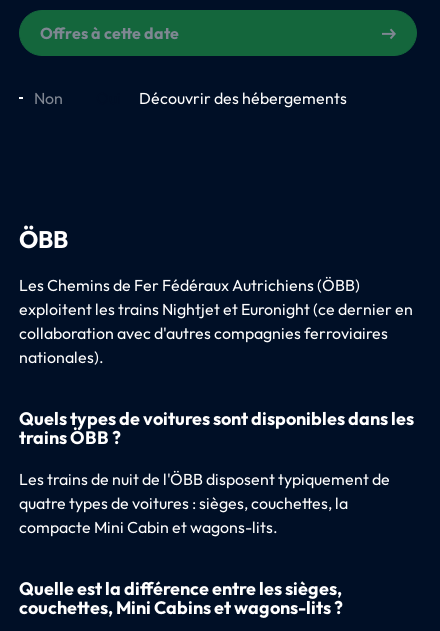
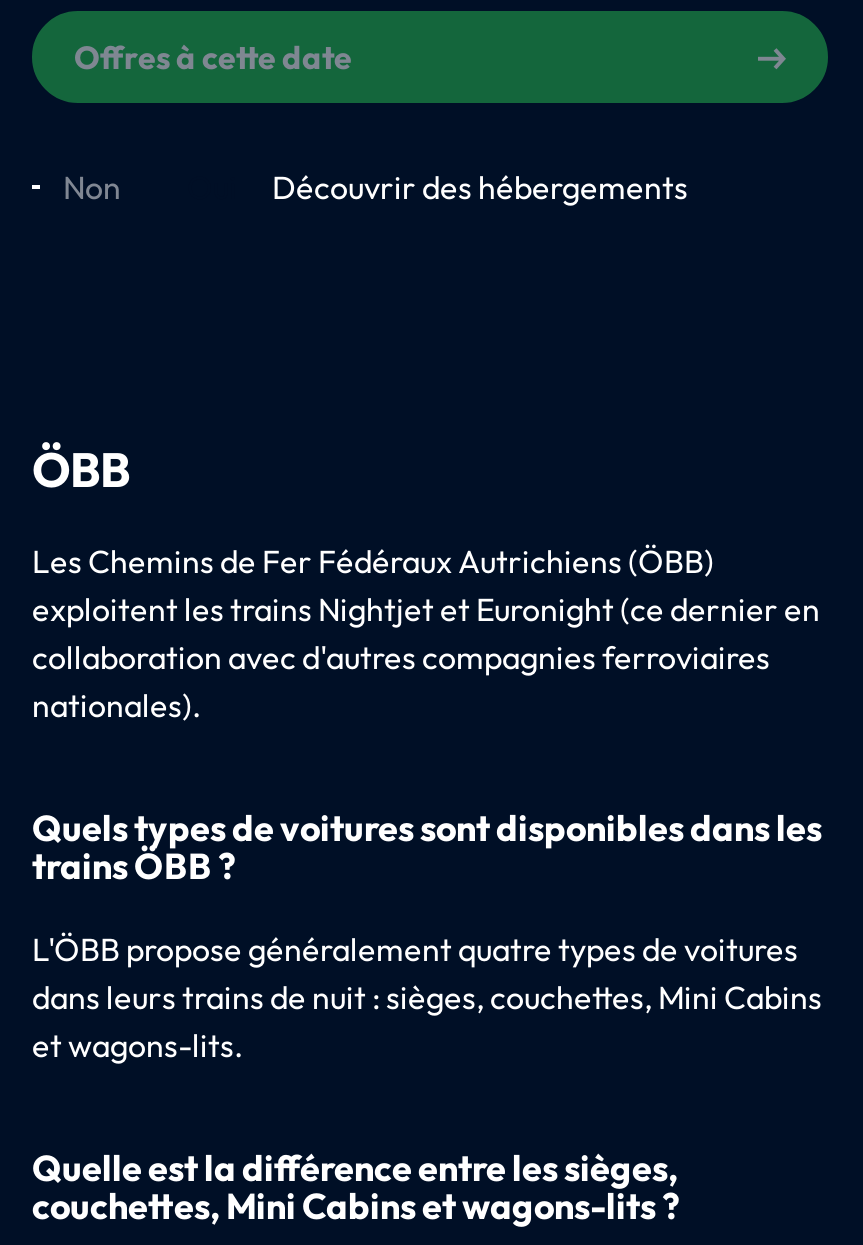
- Les trains de nuit de l'ÖBB disposent typiquement de
- quatre types de voitures : sièges, couchettes, la
- compacte Mini Cabin et wagons-lits.
+ L'ÖBB propose généralement quatre types de voitures
+ dans leurs trains de nuit : sièges, couchettes, Mini Cabins
+ et wagons-lits.
